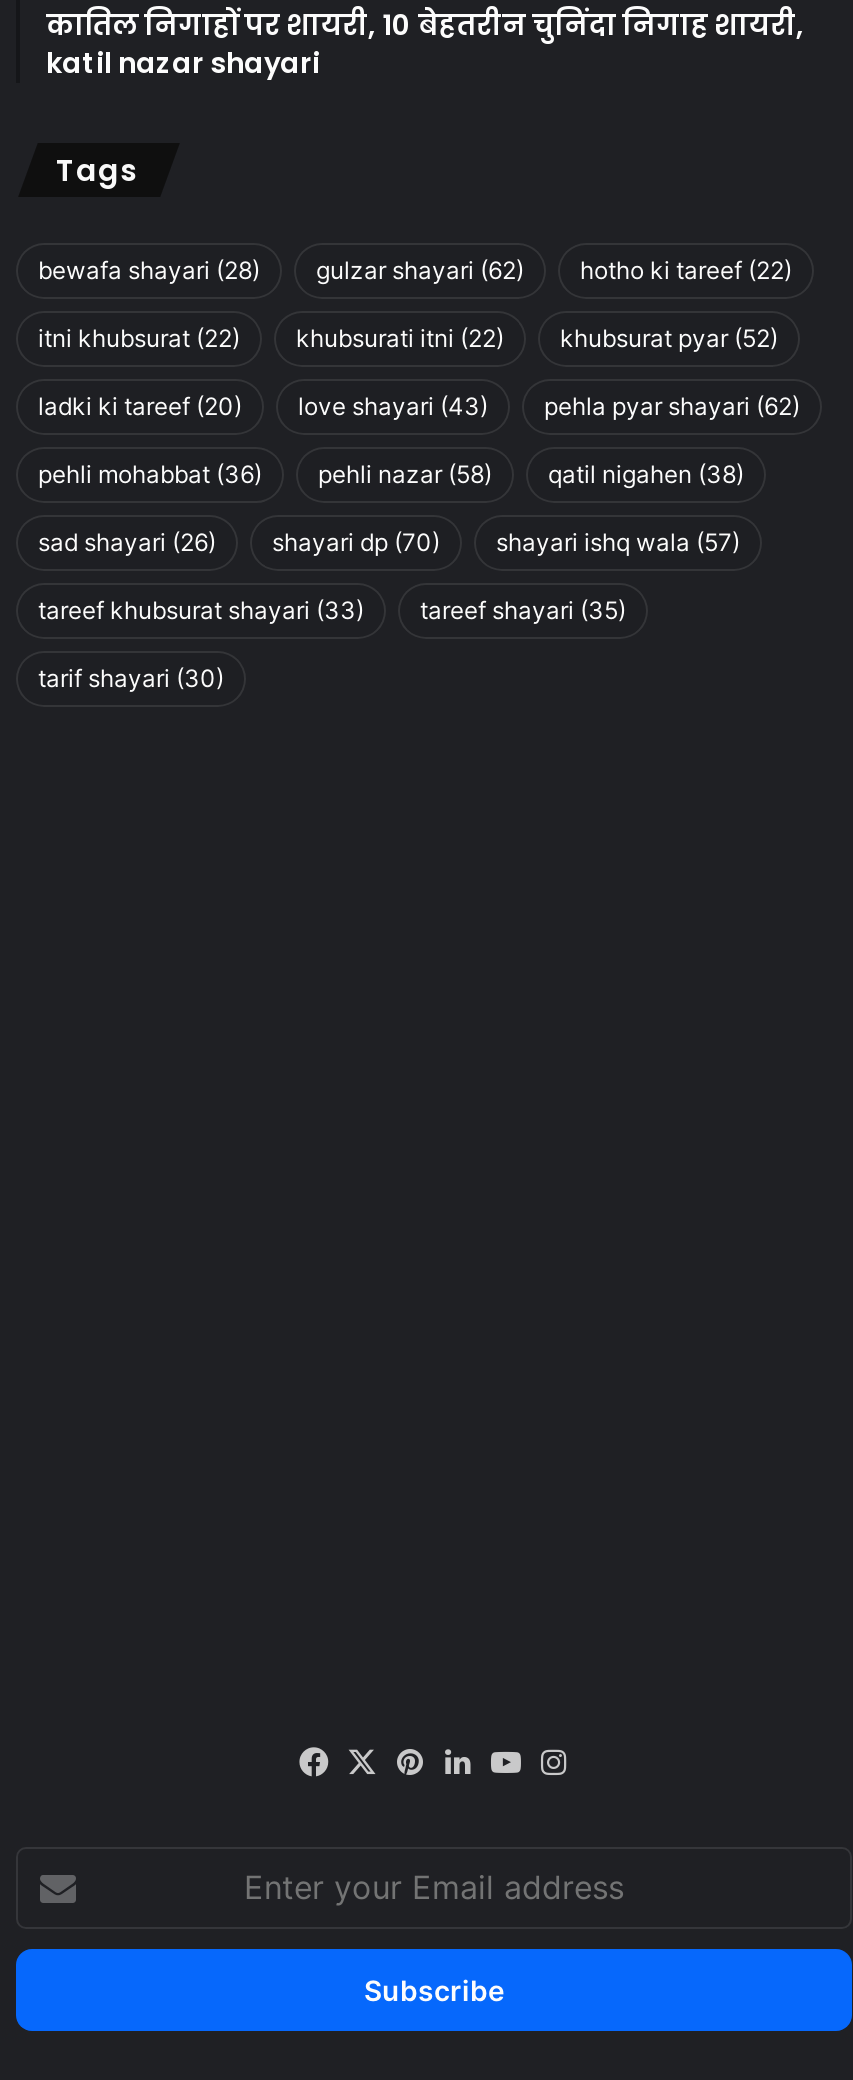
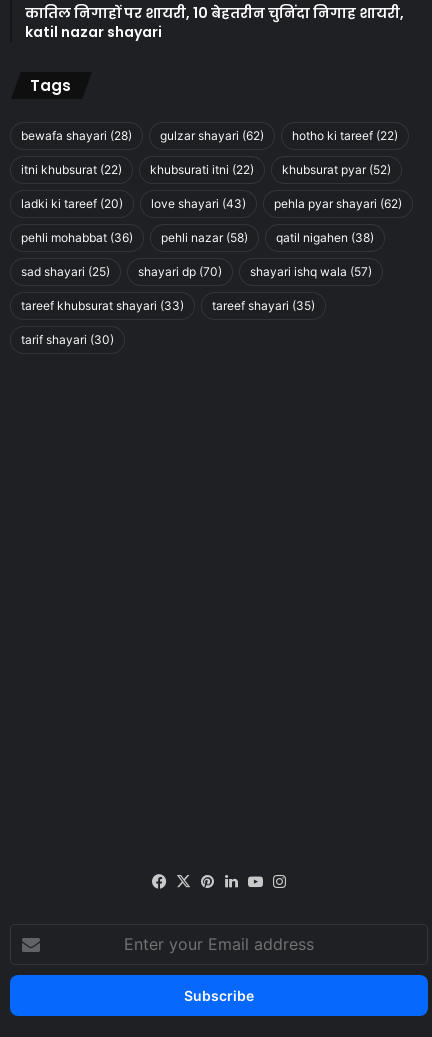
- sad shayari (26) shayari dp (70) shayari ishq wala (57)
+ sad shayari (25) shayari dp (70) shayari ishq wala (57)
